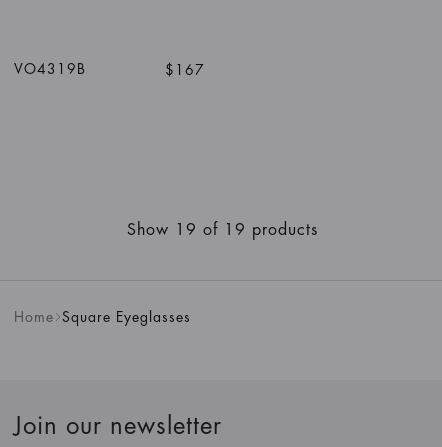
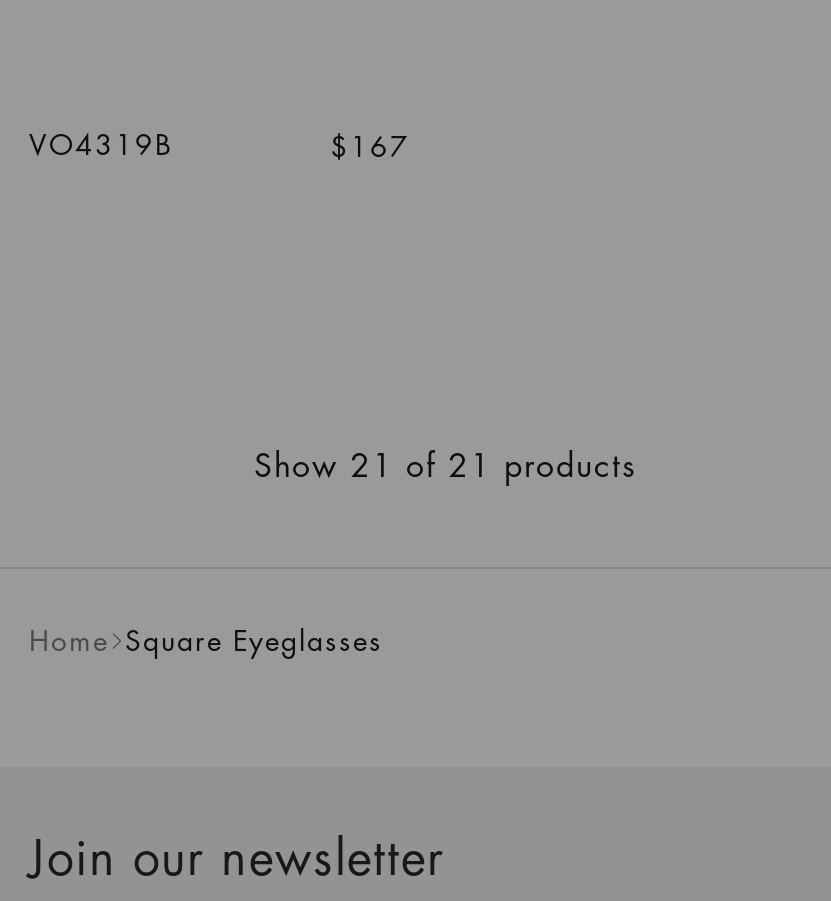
- Show 19 of 19 products
+ Show 21 of 21 products
